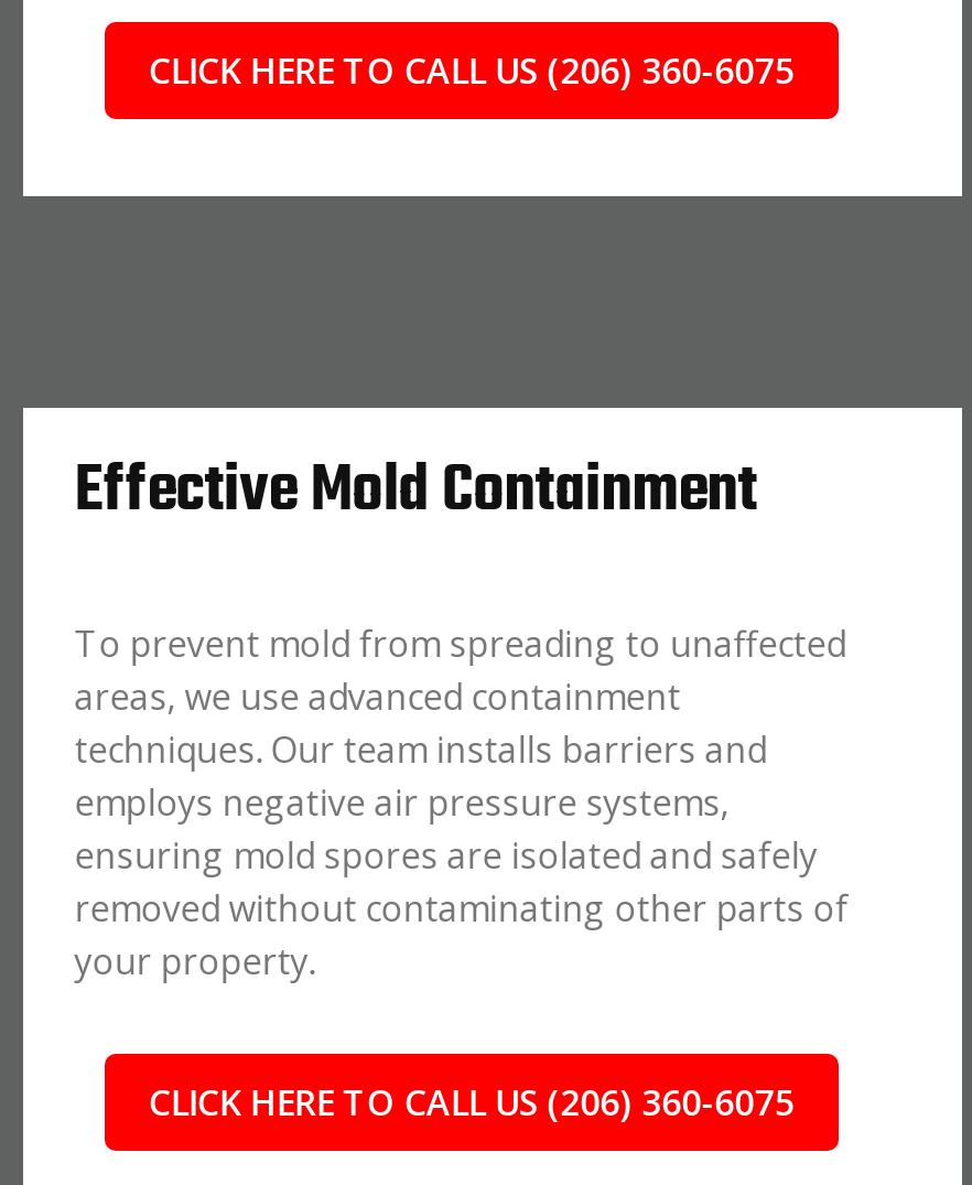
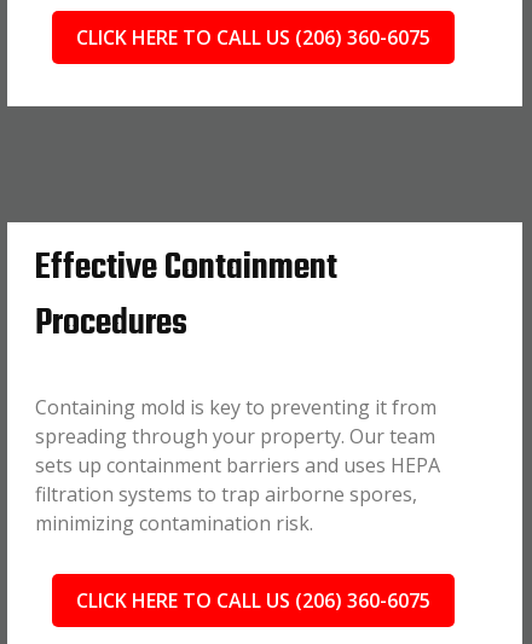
- Effective Mold Containment
+ Effective Containment
+ Procedures

- To prevent mold from spreading to unaffected
- areas, we use advanced containment
- techniques. Our team installs barriers and
- employs negative air pressure systems,
- ensuring mold spores are isolated and safely
- removed without contaminating other parts of
- your property.
+ Containing mold is key to preventing it from
+ spreading through your property. Our team
+ sets up containment barriers and uses HEPA
+ filtration systems to trap airborne spores,
+ minimizing contamination risk.
